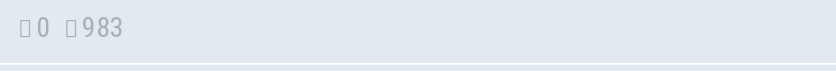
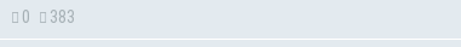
- 0 983
+ 0 383
